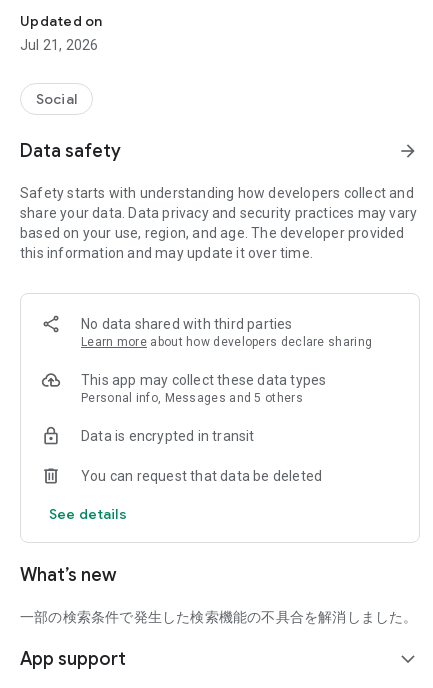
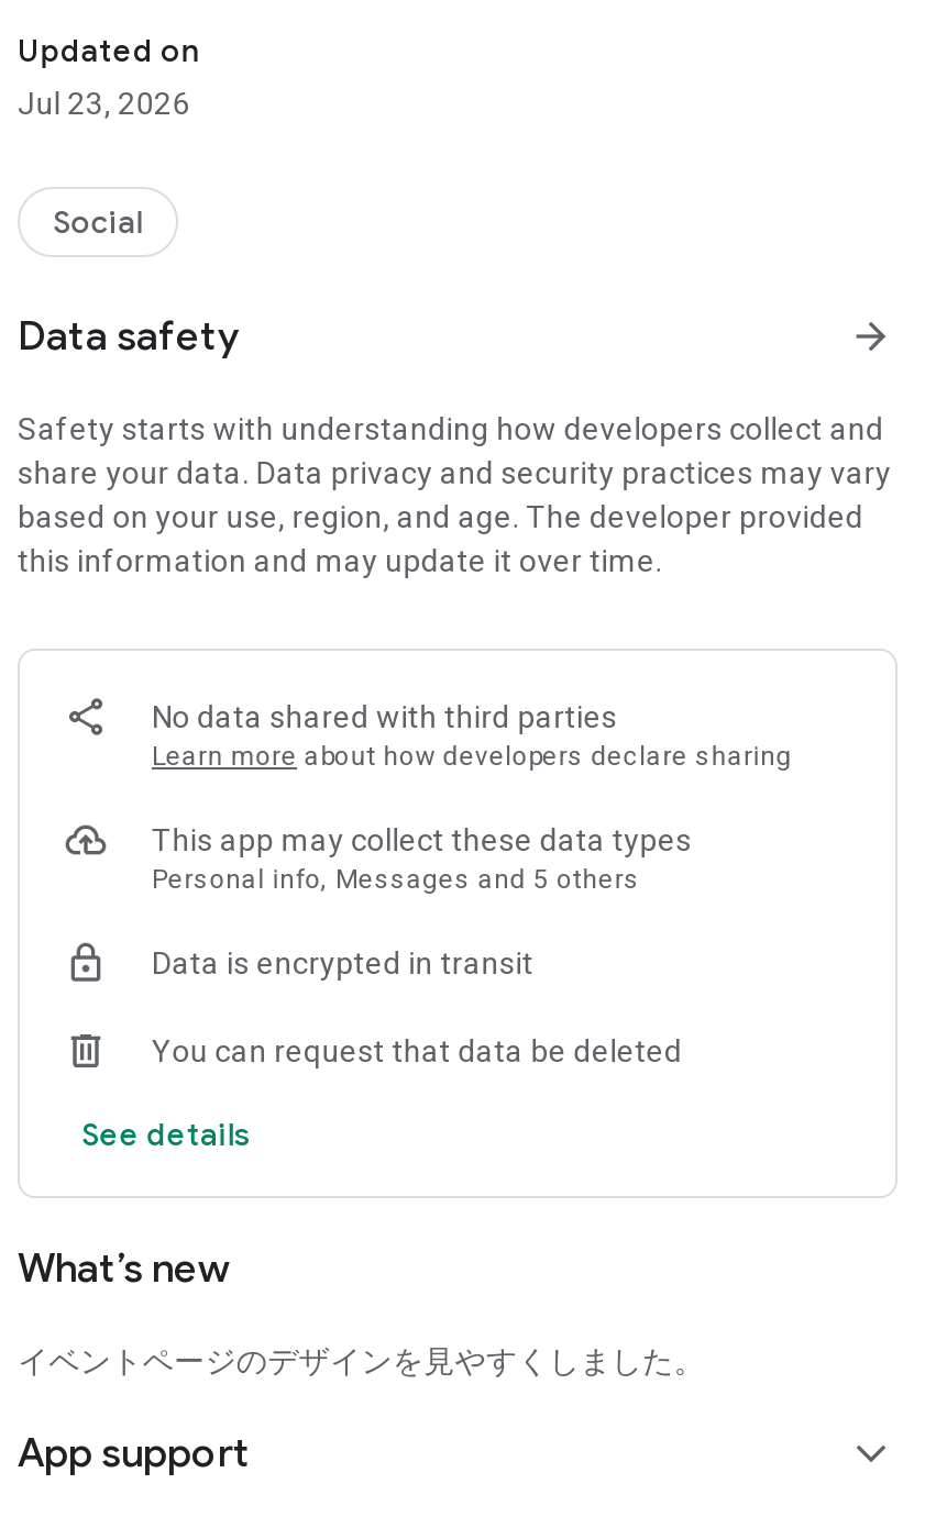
- Jul 21, 2026
+ Jul 23, 2026

- 一部の検索条件で発生した検索機能の不具合を解消しました。
+ イベントページのデザインを見やすくしました。
